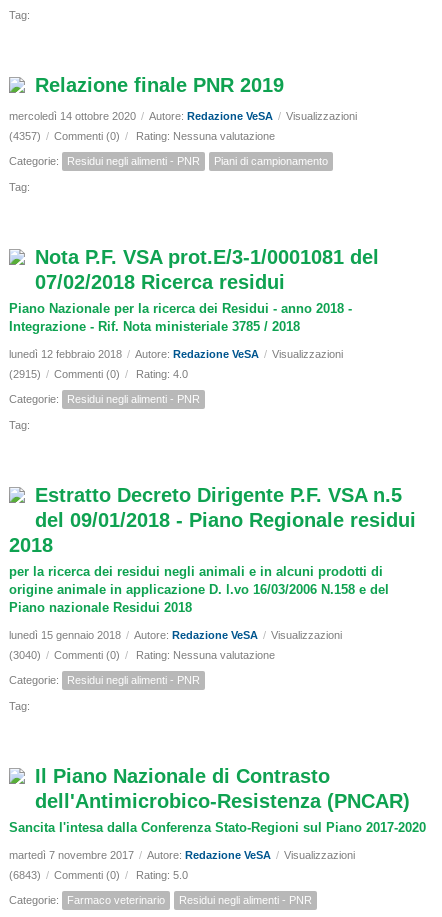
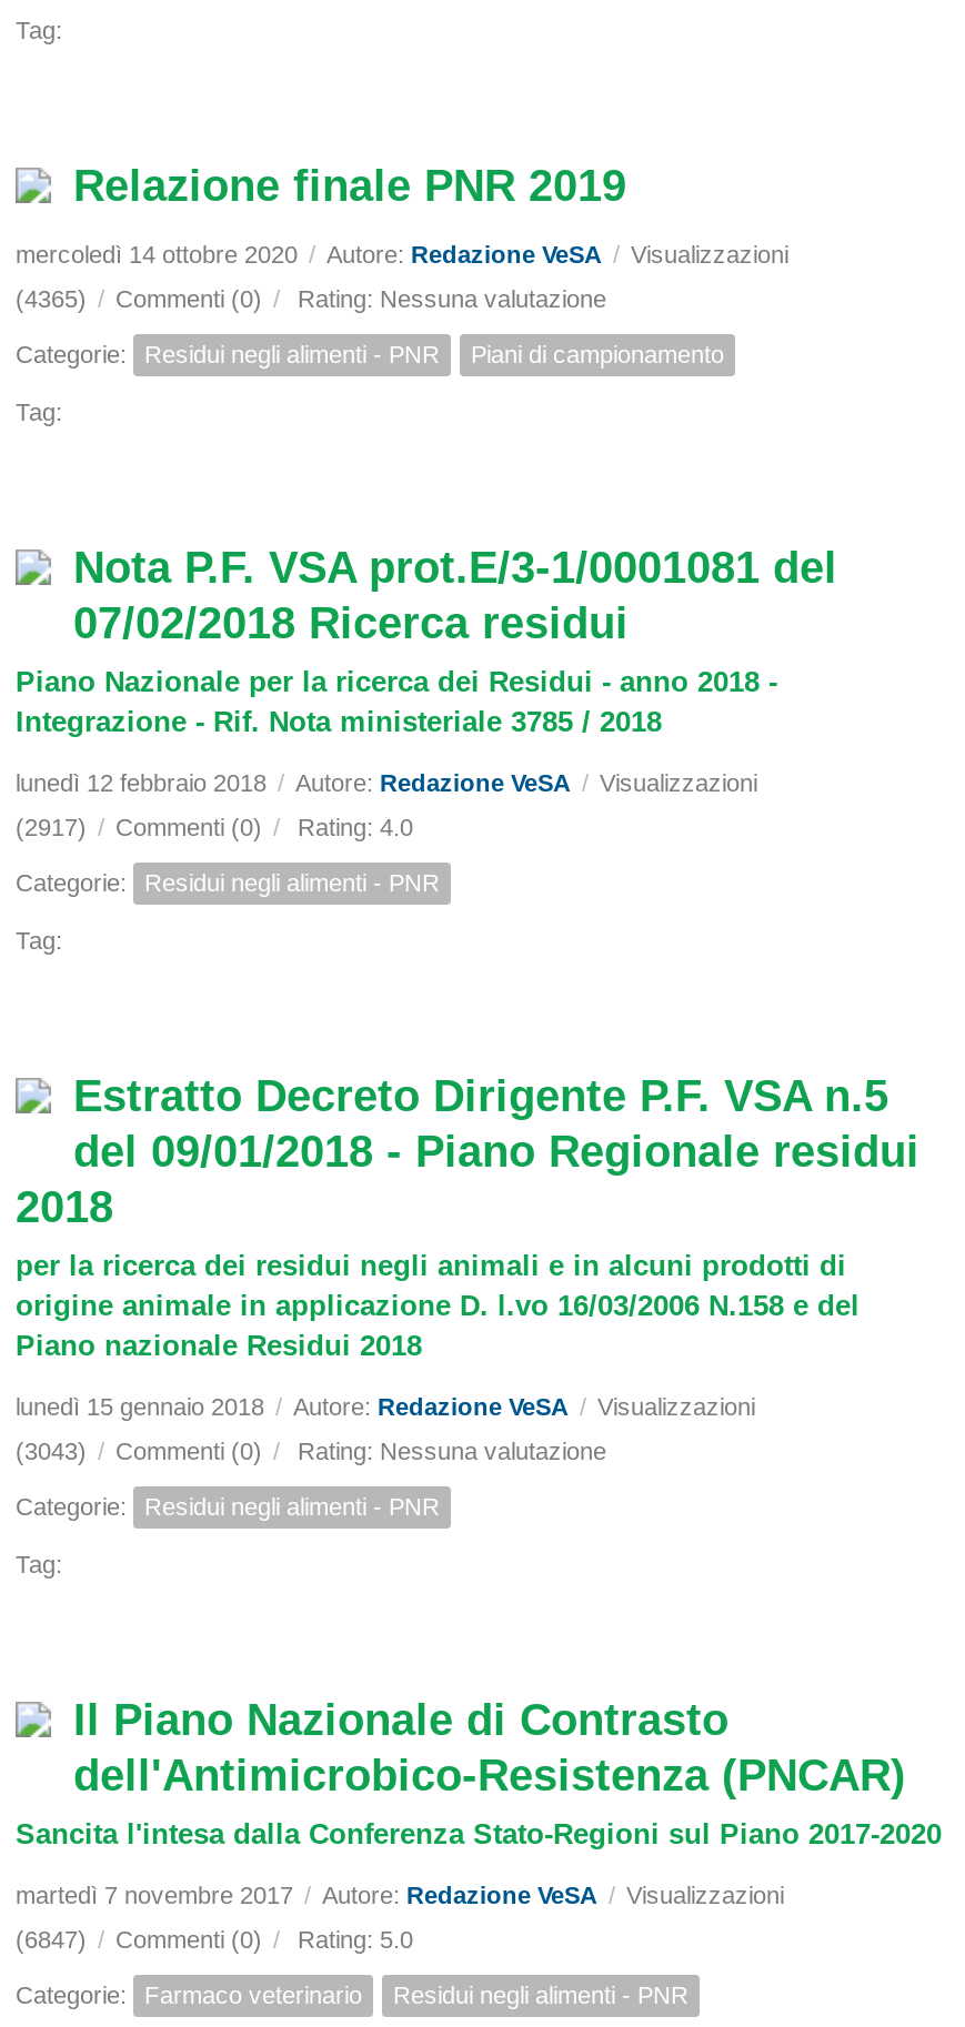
- (4357) / Commenti (0) / Rating: Nessuna valutazione
+ (4365) / Commenti (0) / Rating: Nessuna valutazione

- (2915) / Commenti (0) / Rating: 4.0
+ (2917) / Commenti (0) / Rating: 4.0

- (3040) / Commenti (0) / Rating: Nessuna valutazione
+ (3043) / Commenti (0) / Rating: Nessuna valutazione

- (6843) / Commenti (0) / Rating: 5.0
+ (6847) / Commenti (0) / Rating: 5.0
